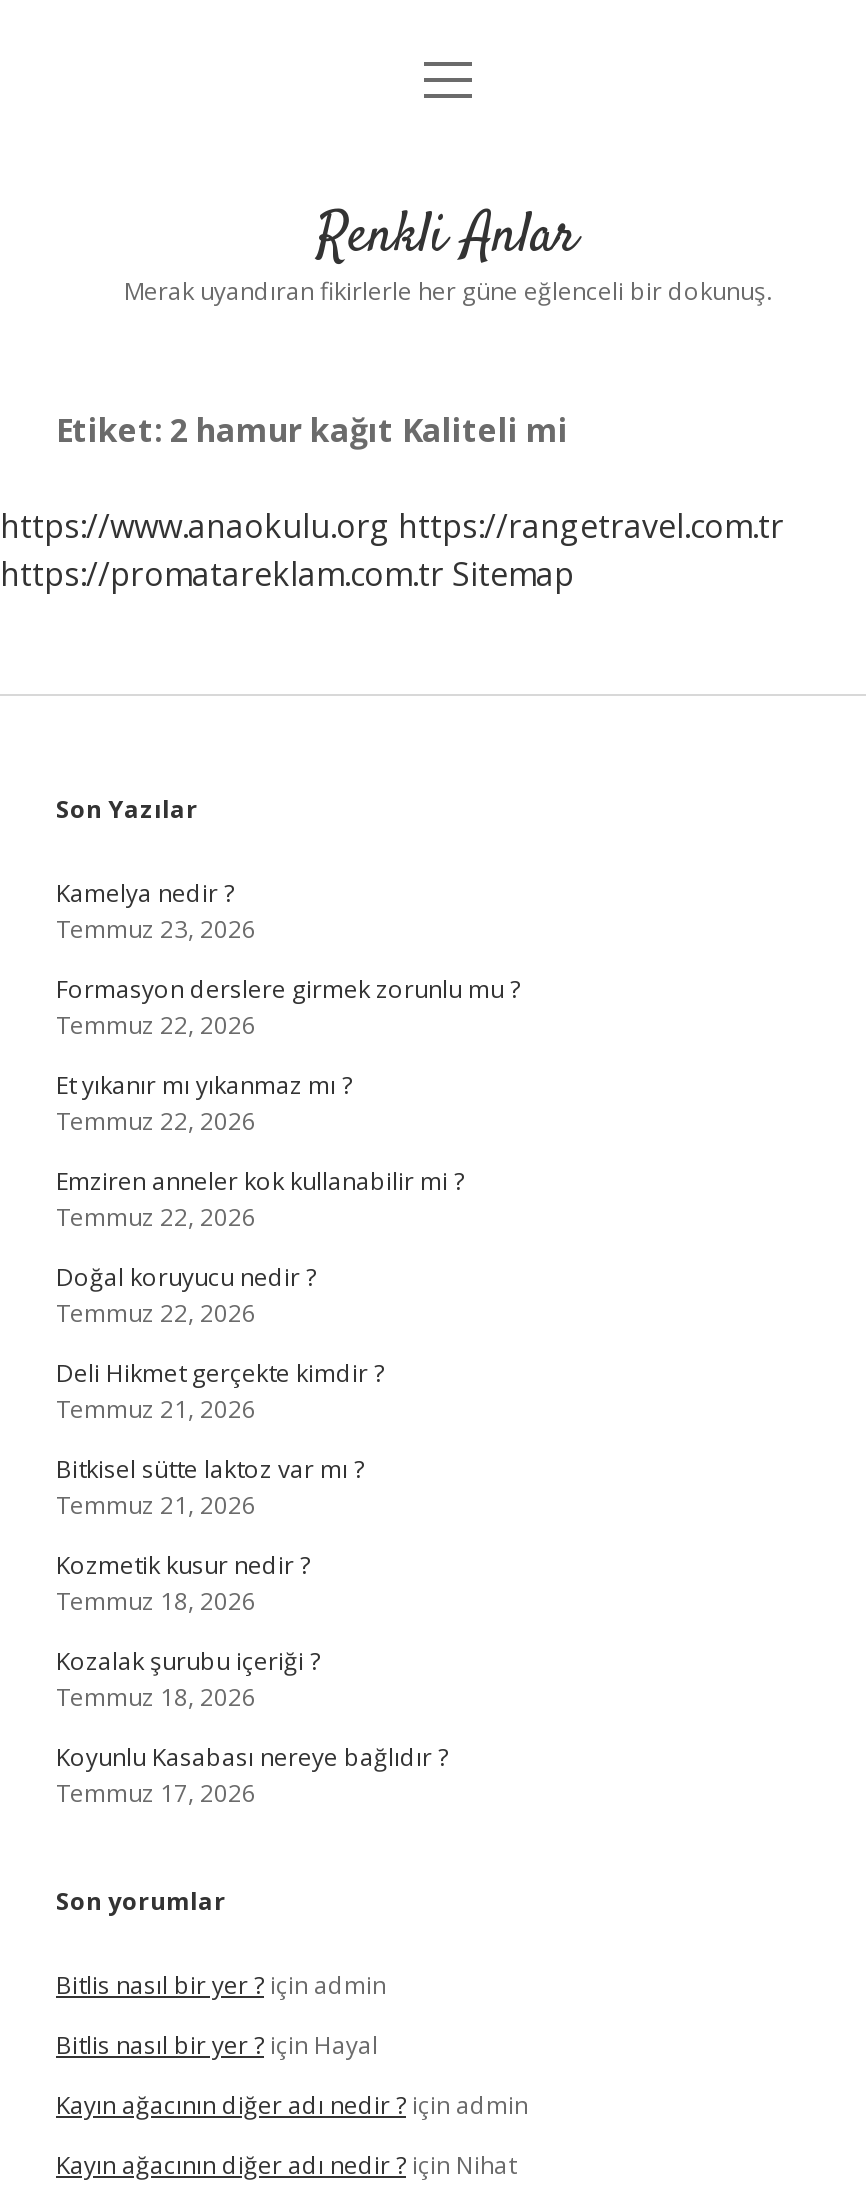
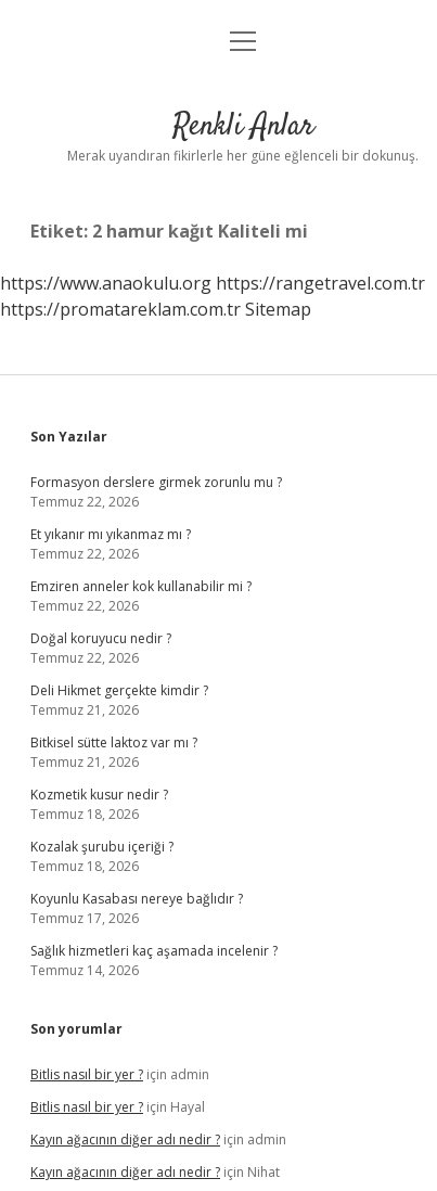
- Kamelya nedir ?
- Temmuz 23, 2026

moved up: Formasyon derslere girmek zorunlu mu ? | Temmuz 22, 2026 | Et yıkanır mı yıkanmaz mı ? | ... | Koyunlu Kasabası nereye bağlıdır ? | Temmuz 17, 2026

+ Sağlık hizmetleri kaç aşamada incelenir ?
+ Temmuz 14, 2026
